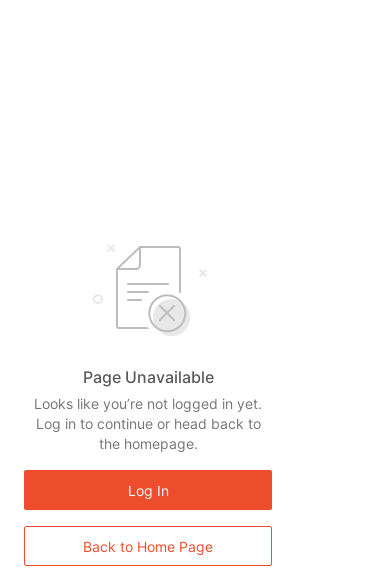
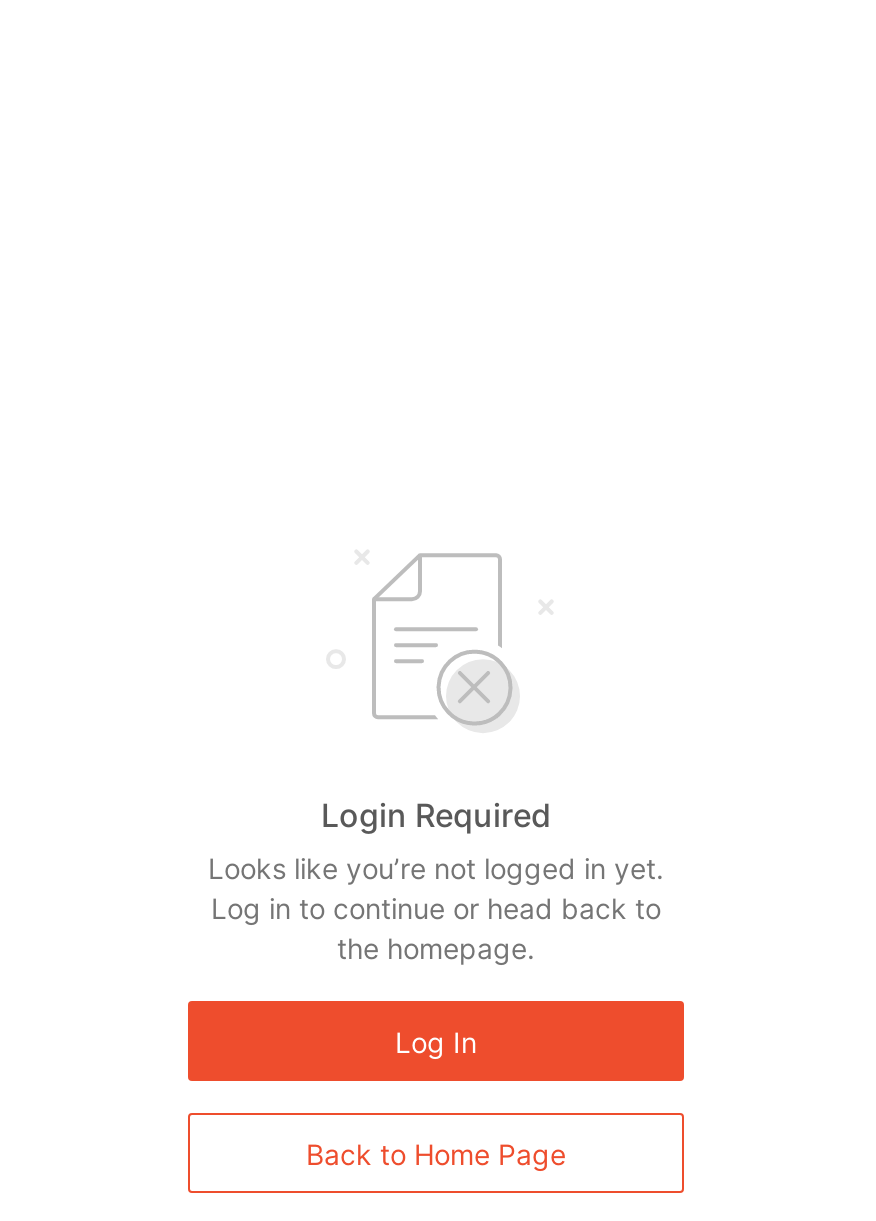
- Page Unavailable
+ Login Required
